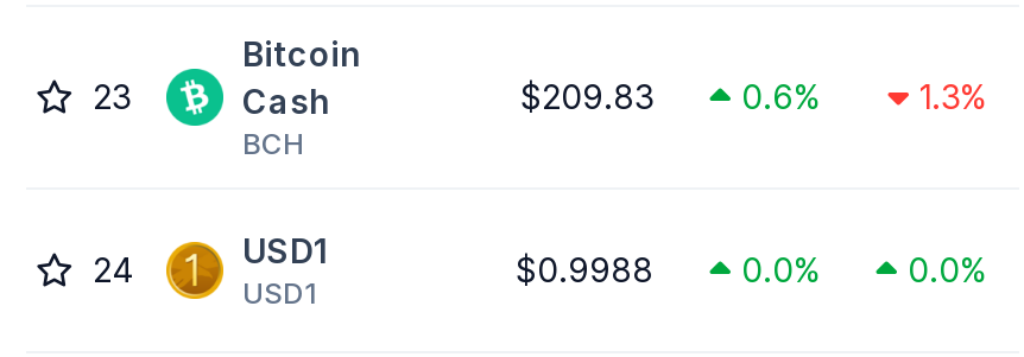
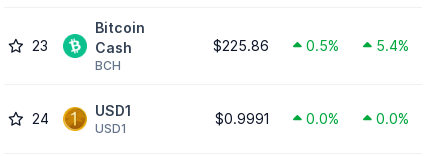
- $209.83
+ $225.86

- 0.6%
+ 0.5%

- 1.3%
+ 5.4%

- $0.9988
+ $0.9991
